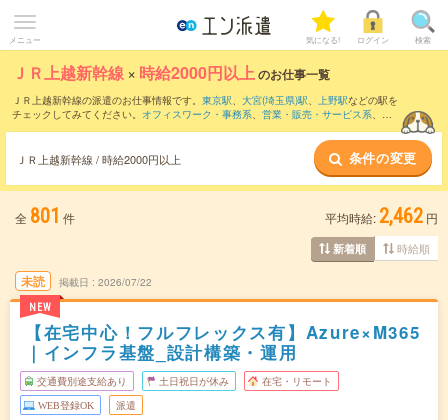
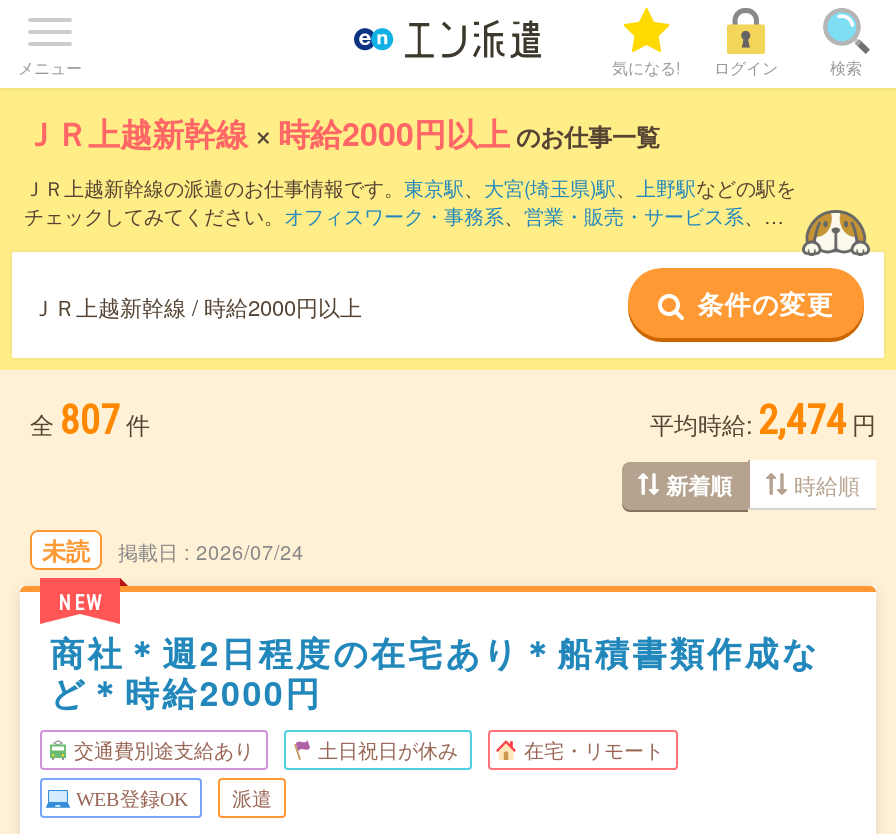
- 全 801 件
+ 全 807 件

- 平均時給: 2,462 円
+ 平均時給: 2,474 円

- 2026/07/22
+ 2026/07/24

- 【在宅中心！フルフレックス有】Azure×M365
- ｜インフラ基盤_設計構築・運用
+ 商社＊週2日程度の在宅あり＊船積書類作成な
+ ど＊時給2000円
